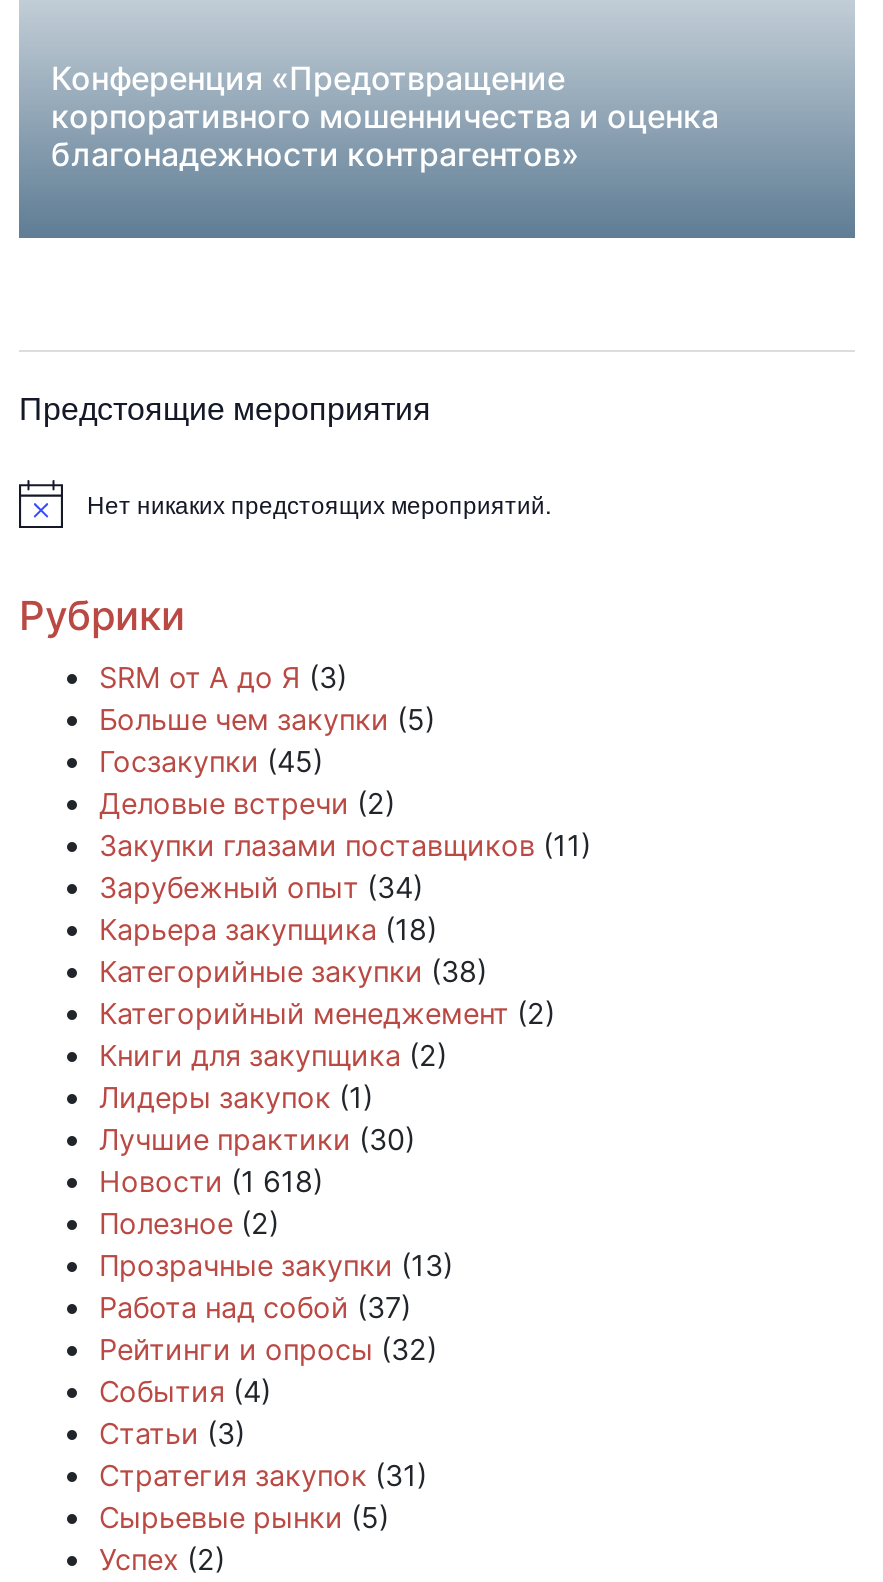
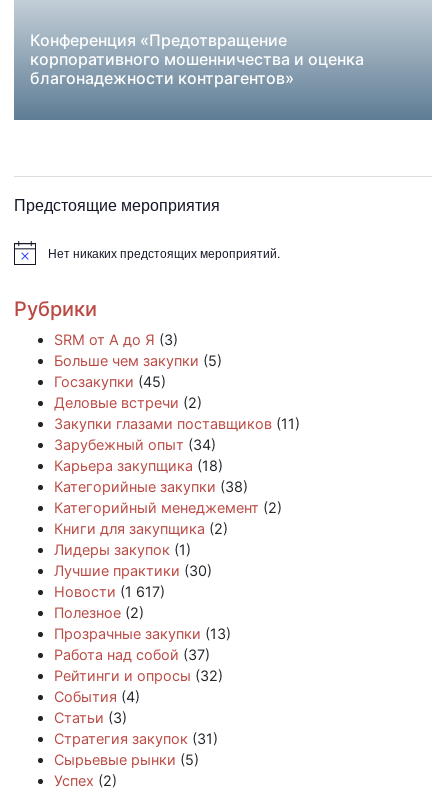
- Новости (1 618)
+ Новости (1 617)
